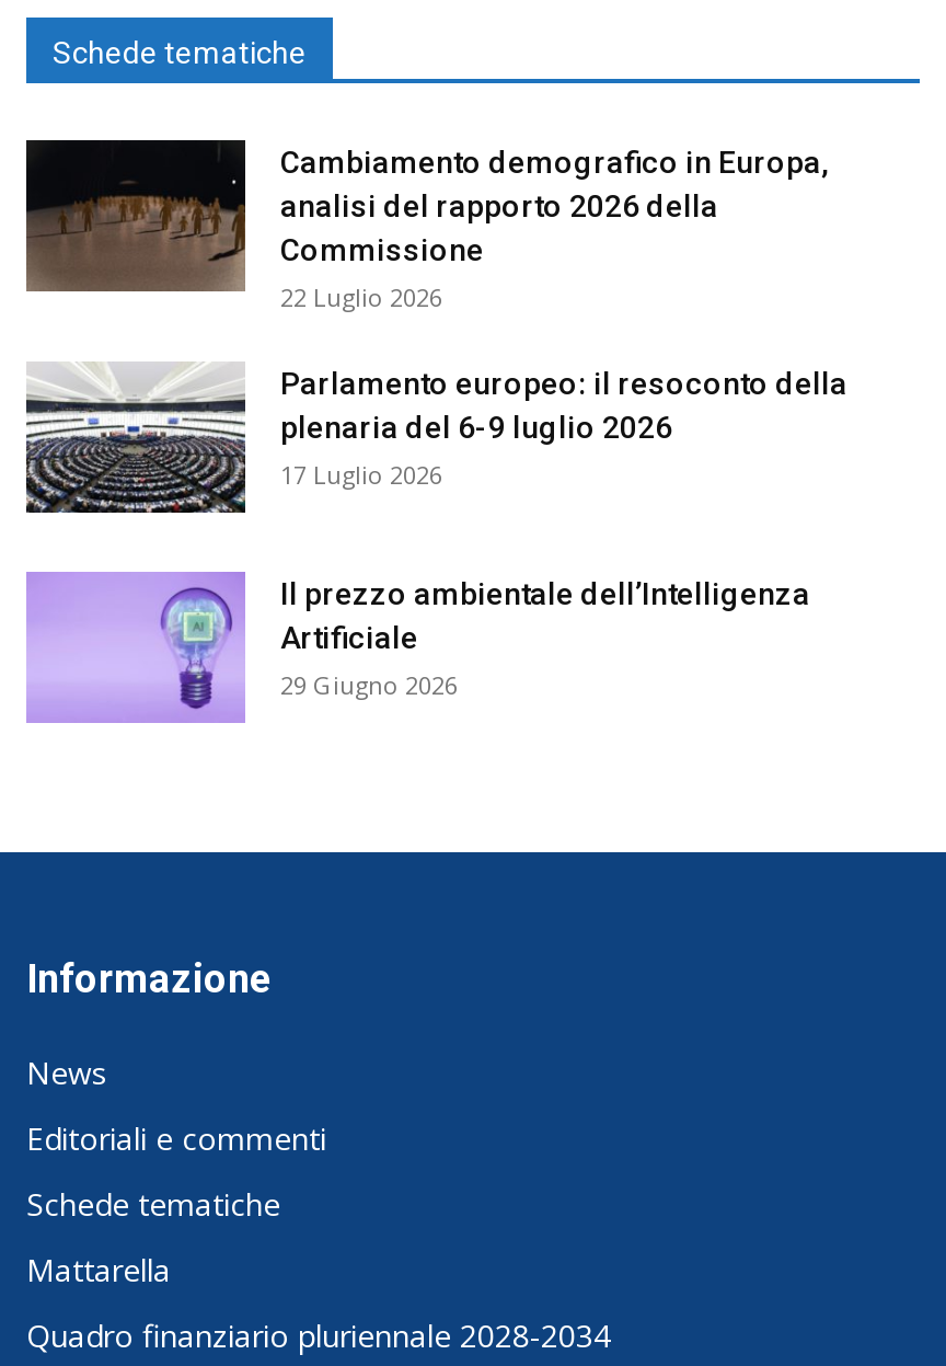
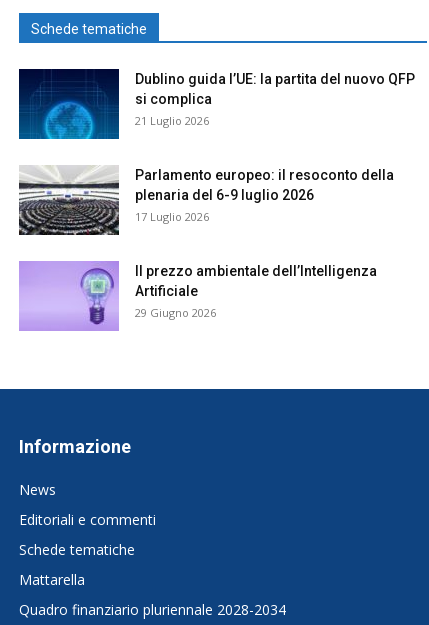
- [image]
- Cambiamento demografico in Europa,
- analisi del rapporto 2026 della
- Commissione
- 22 Luglio 2026
+ [image]
+ Dublino guida l’UE: la partita del nuovo QFP
+ si complica
+ 21 Luglio 2026
